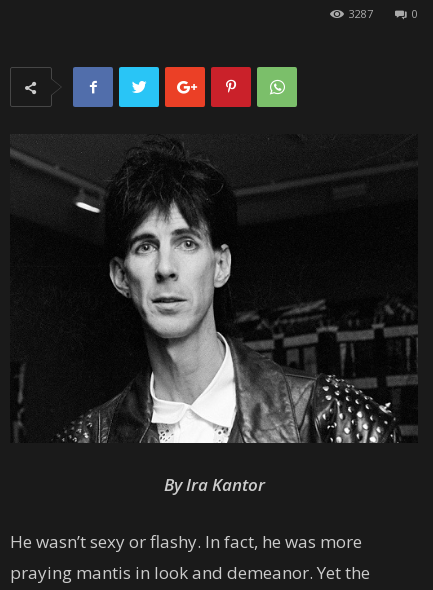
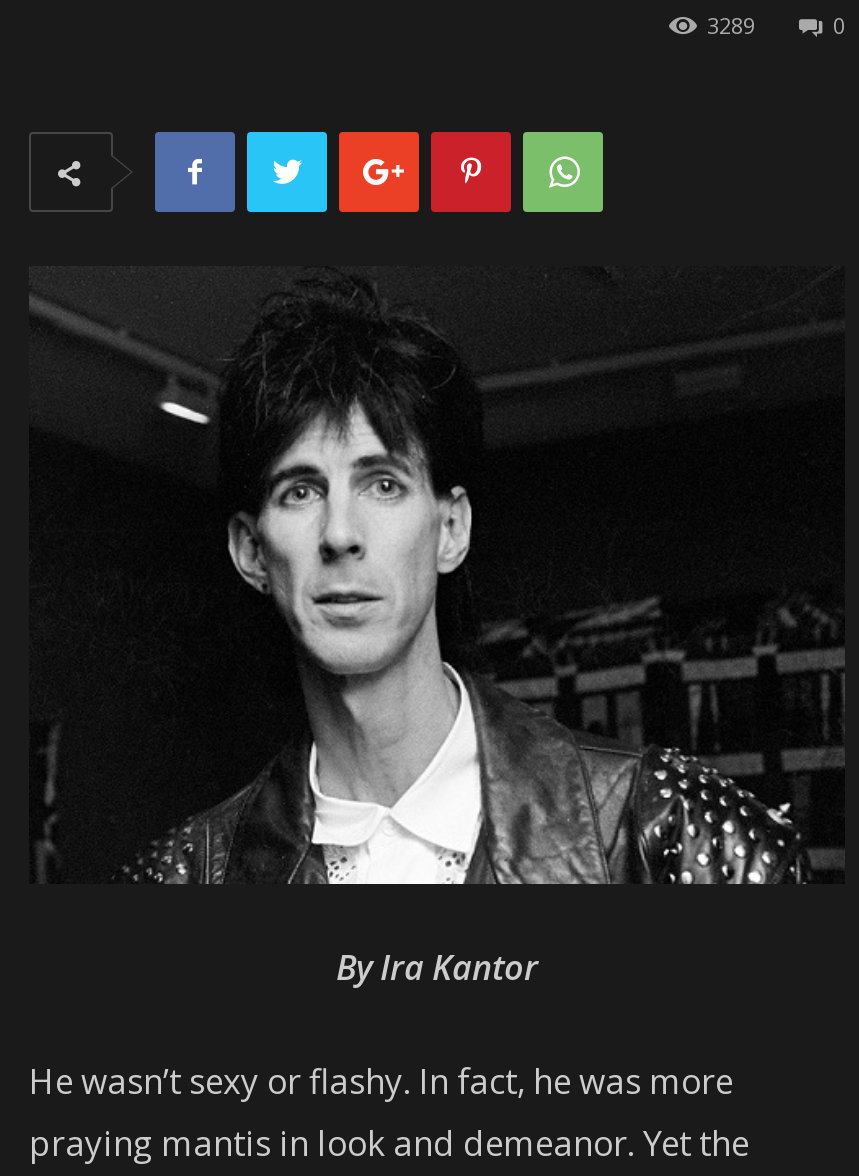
- 3287
+ 3289
